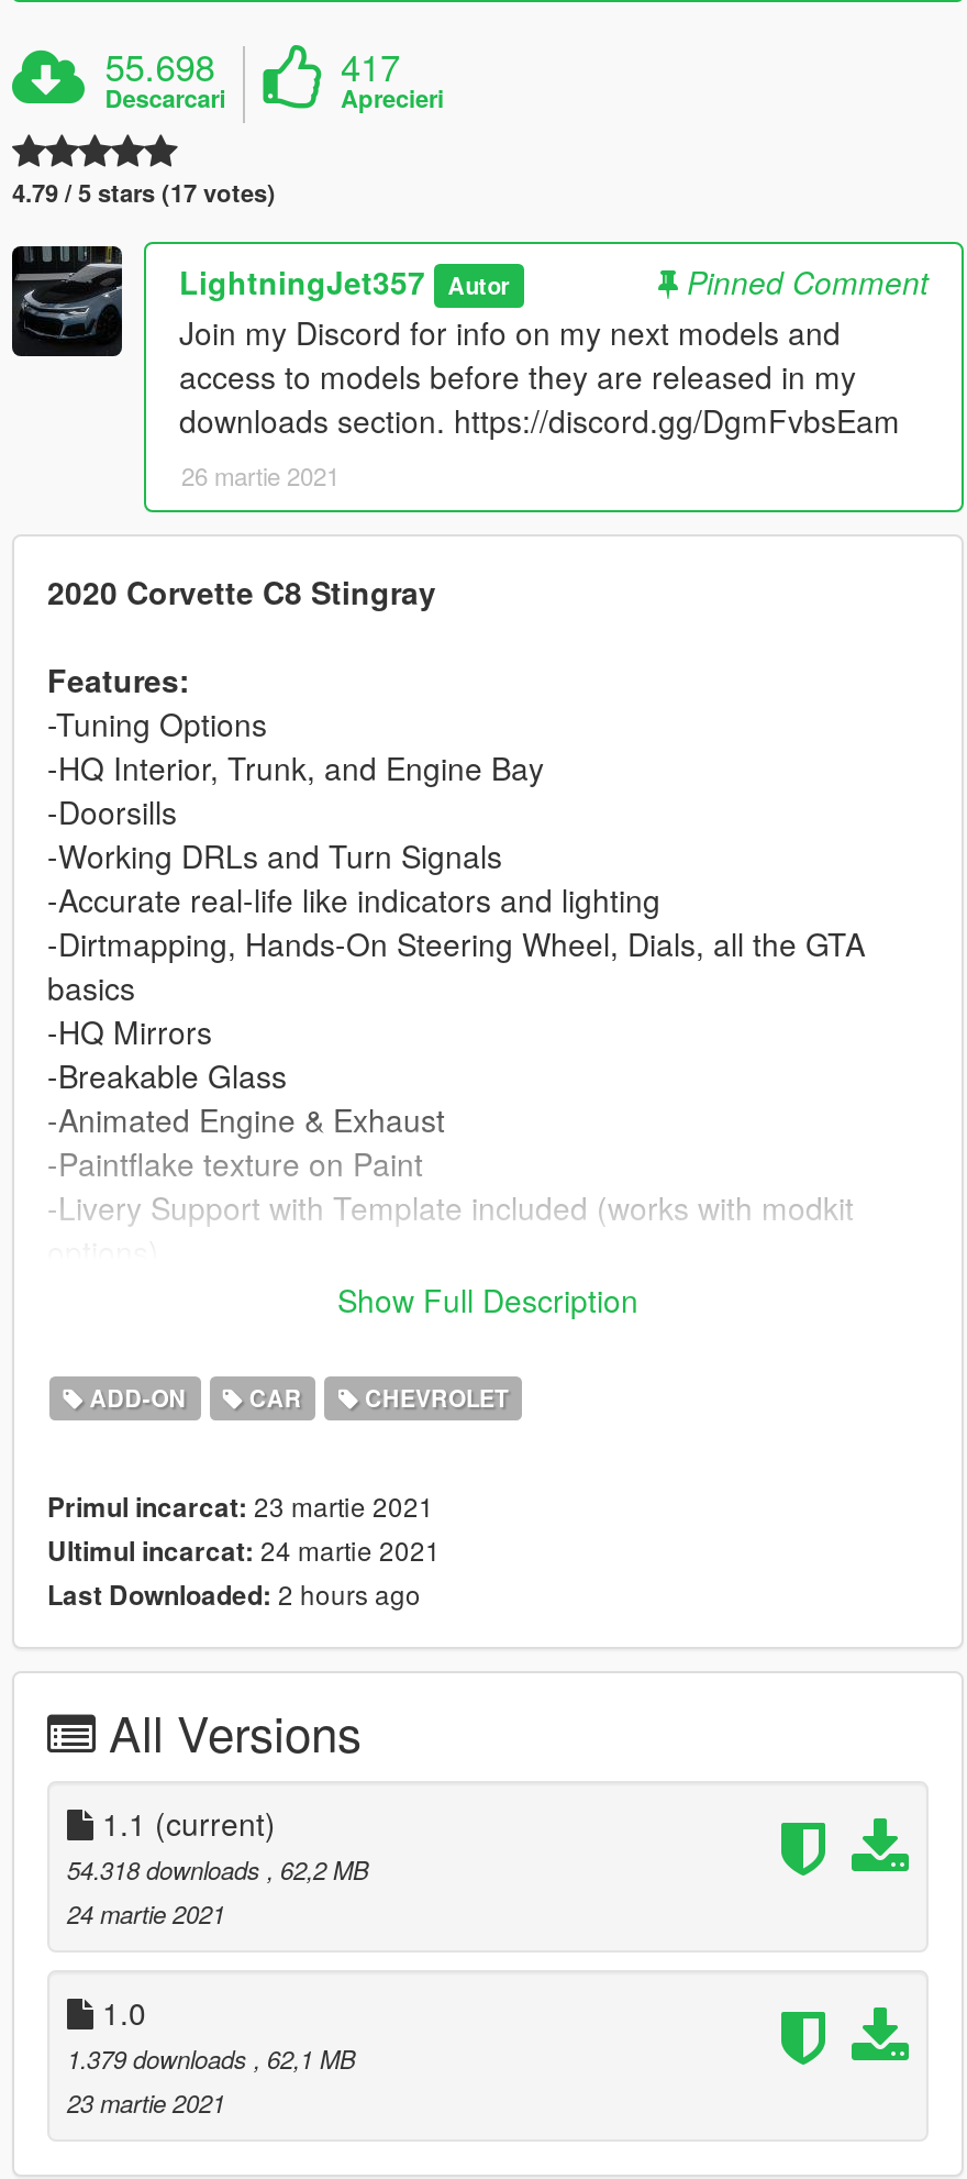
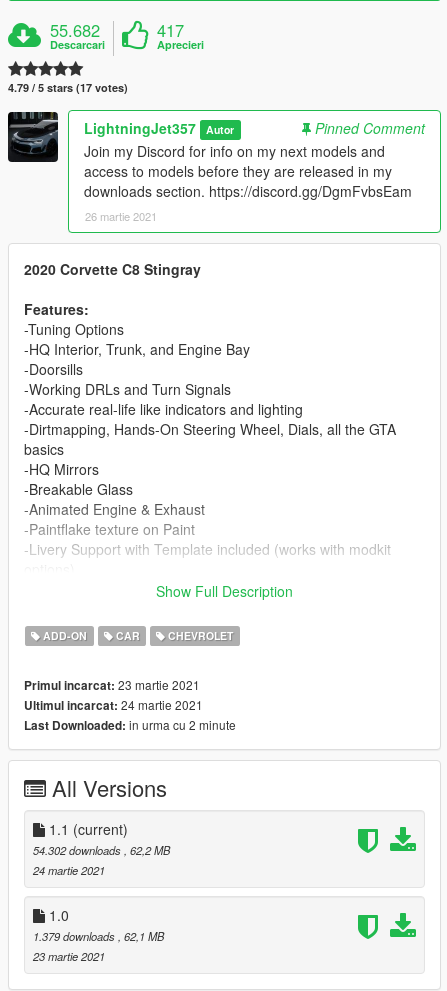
- 55.698
+ 55.682

- Last Downloaded: 2 hours ago
+ Last Downloaded: in urma cu 2 minute

- 54.318 downloads, 62,2 MB
+ 54.302 downloads, 62,2 MB
